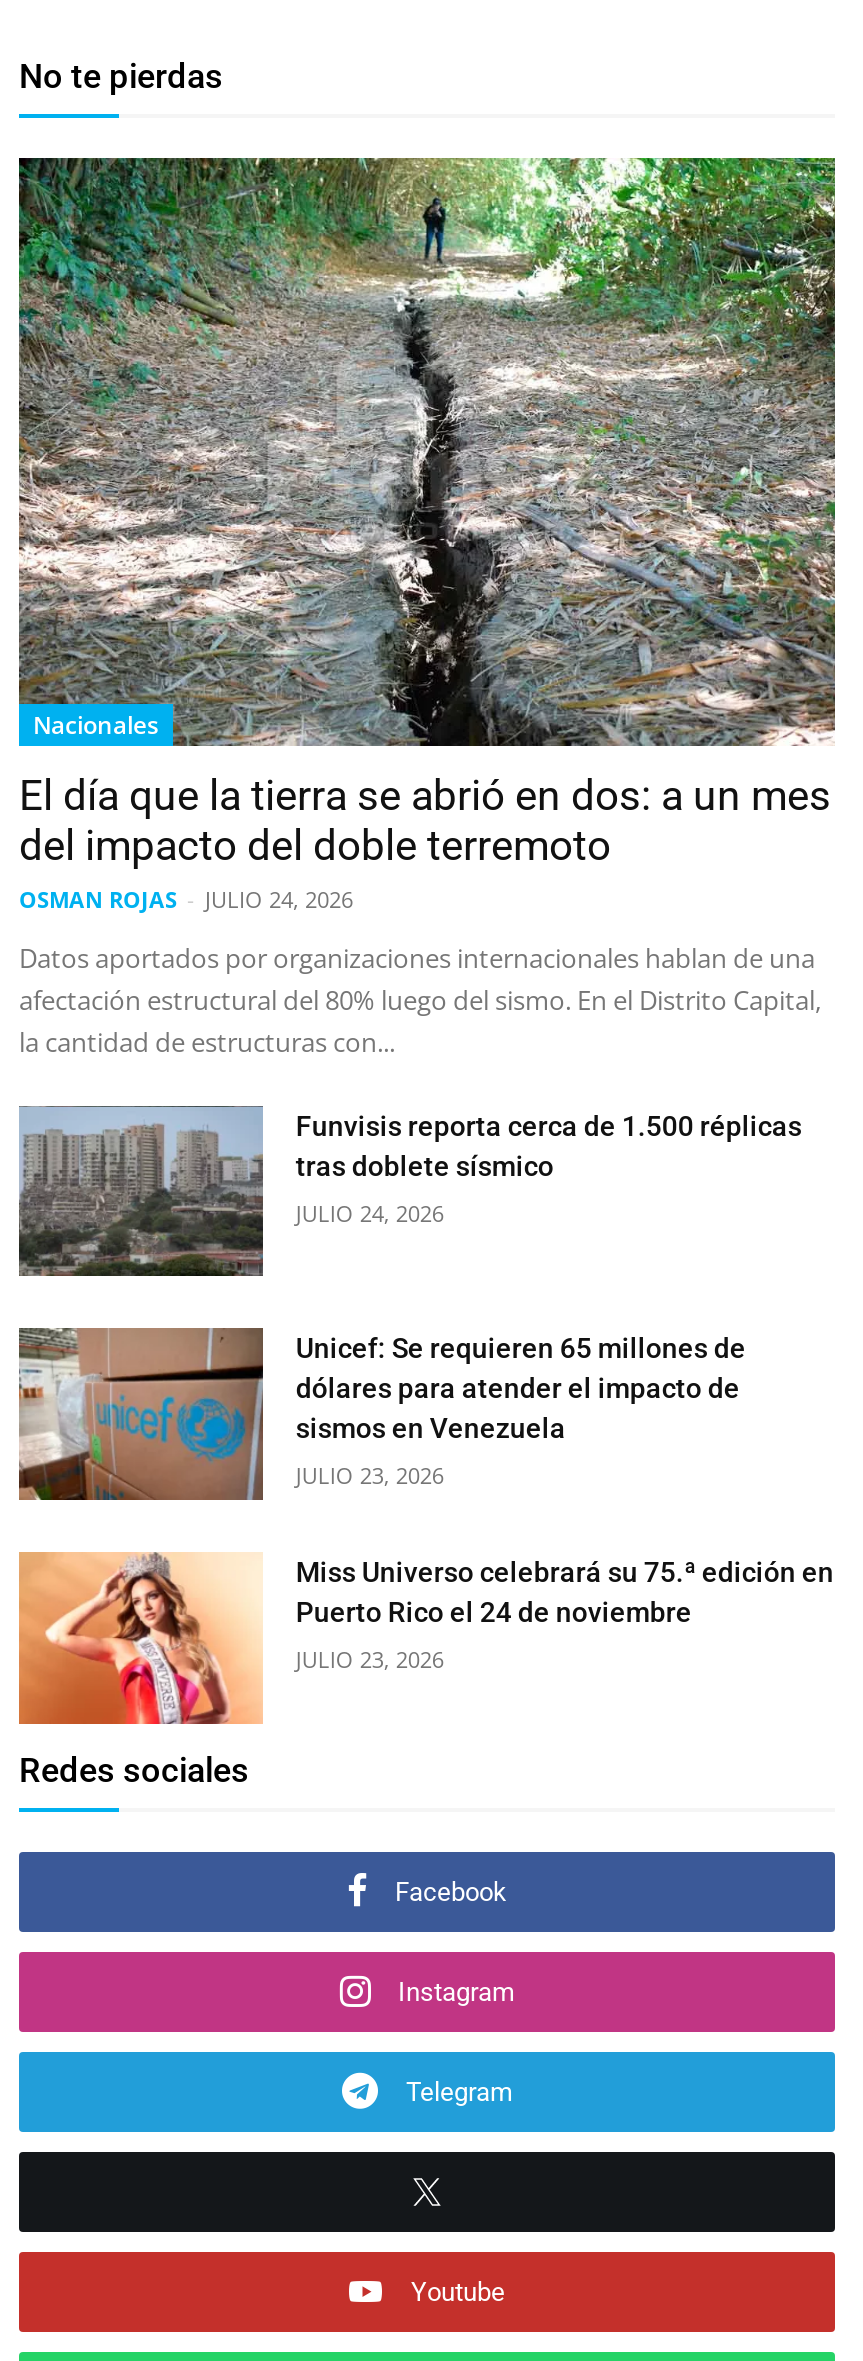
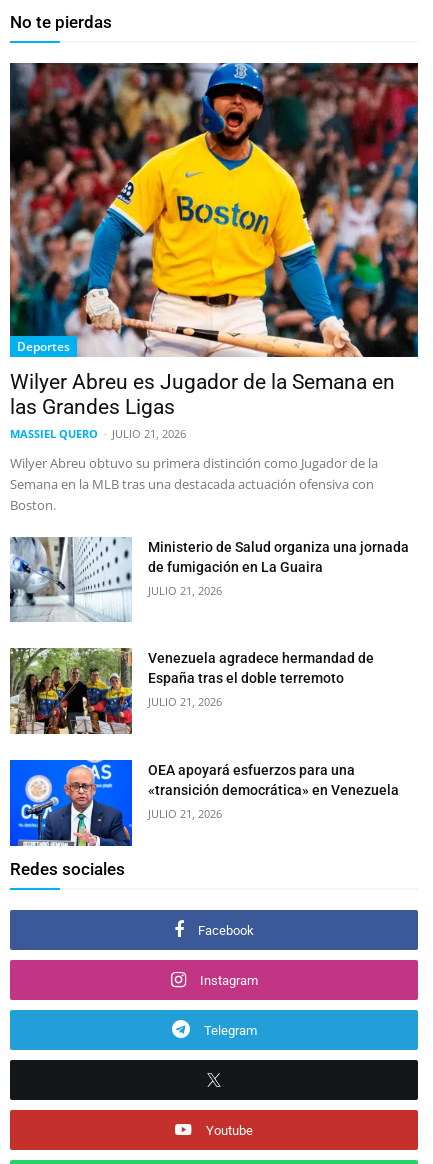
- [image]
- Nacionales
+ [image]
+ Deportes

- El día que la tierra se abrió en dos: a un mes
- del impacto del doble terremoto
- OSMAN ROJAS - JULIO 24, 2026
+ Wilyer Abreu es Jugador de la Semana en
+ las Grandes Ligas
+ MASSIEL QUERO - JULIO 21, 2026

- Datos aportados por organizaciones internacionales hablan de una
- afectación estructural del 80% luego del sismo. En el Distrito Capital,
- la cantidad de estructuras con...
+ Wilyer Abreu obtuvo su primera distinción como Jugador de la
+ Semana en la MLB tras una destacada actuación ofensiva con
+ Boston.

- [image]
- Funvisis reporta cerca de 1.500 réplicas
- tras doblete sísmico
+ [image]
+ Ministerio de Salud organiza una jornada
+ de fumigación en La Guaira

- JULIO 24, 2026
+ JULIO 21, 2026

- [image]
- Unicef: Se requieren 65 millones de
- dólares para atender el impacto de
- sismos en Venezuela
+ [image]
+ Venezuela agradece hermandad de
+ España tras el doble terremoto

- JULIO 23, 2026
+ JULIO 21, 2026

- [image]
- Miss Universo celebrará su 75.ª edición en
- Puerto Rico el 24 de noviembre
+ [image]
+ OEA apoyará esfuerzos para una
+ «transición democrática» en Venezuela

- JULIO 23, 2026
+ JULIO 21, 2026
